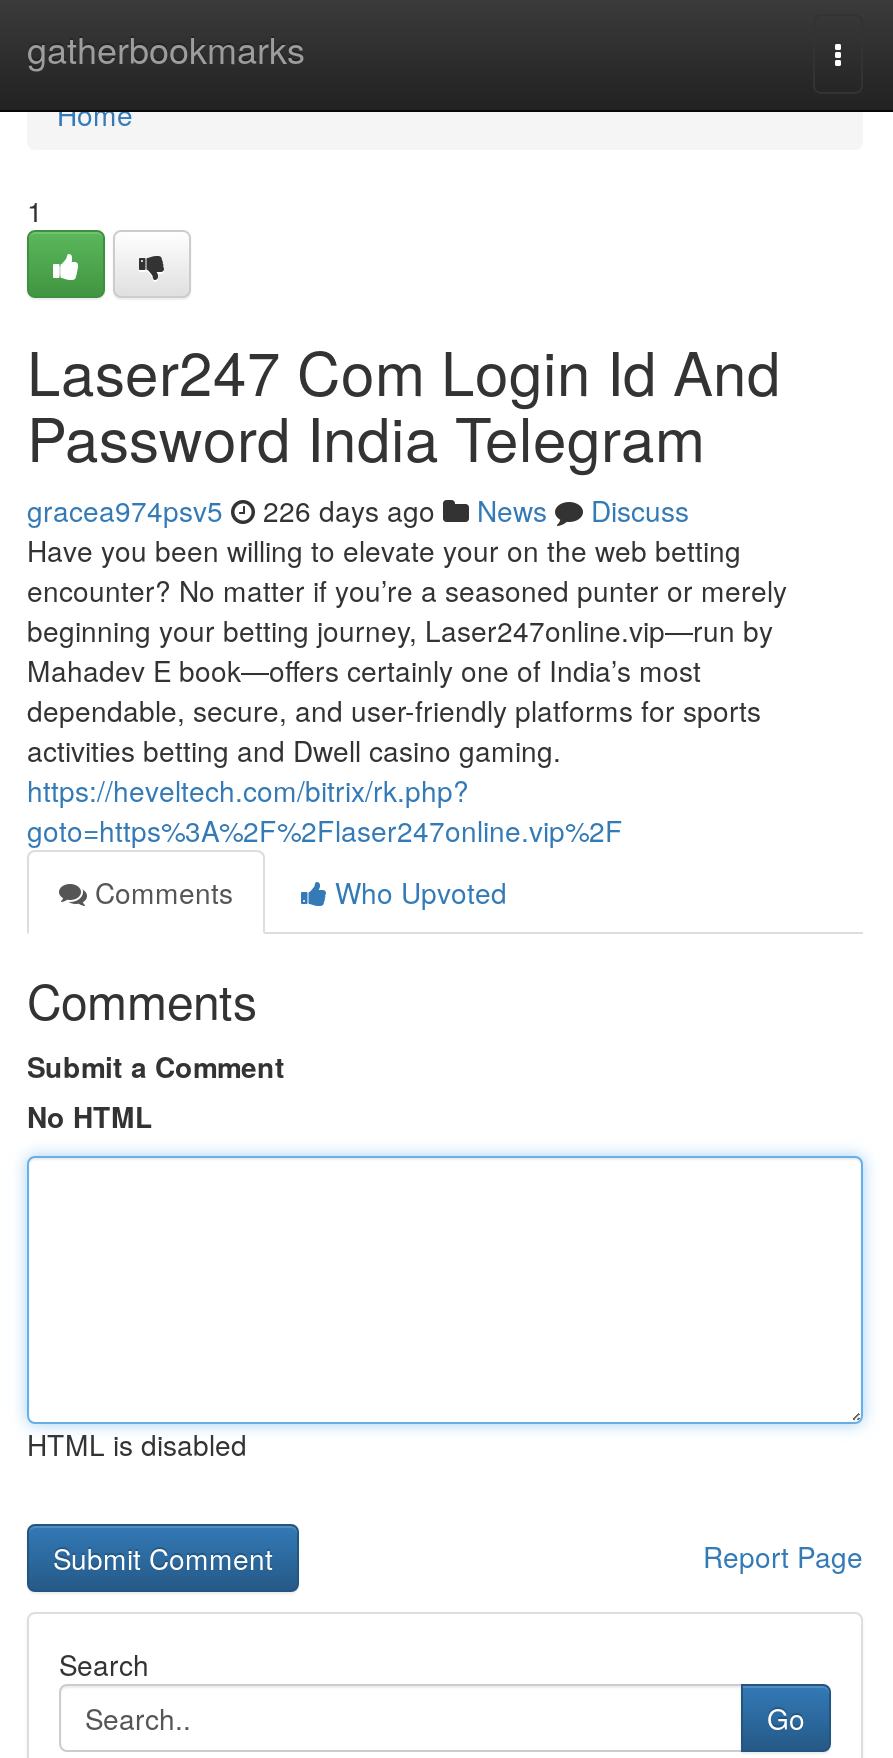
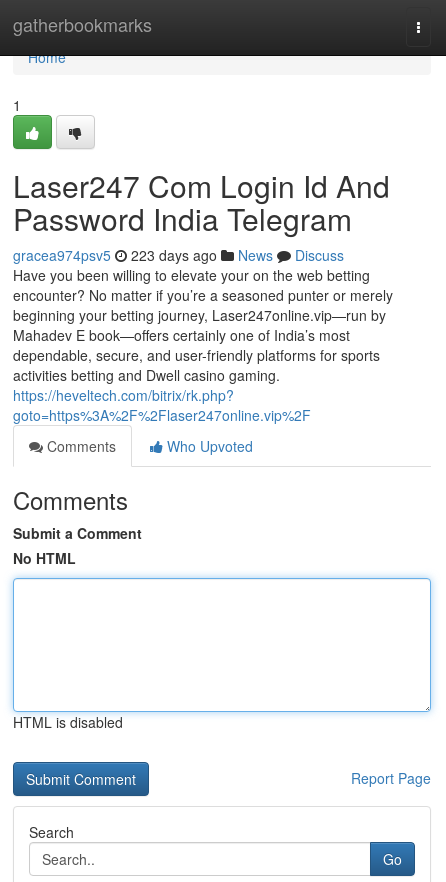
- gracea974psv5 226 days ago News Discuss
+ gracea974psv5 223 days ago News Discuss
